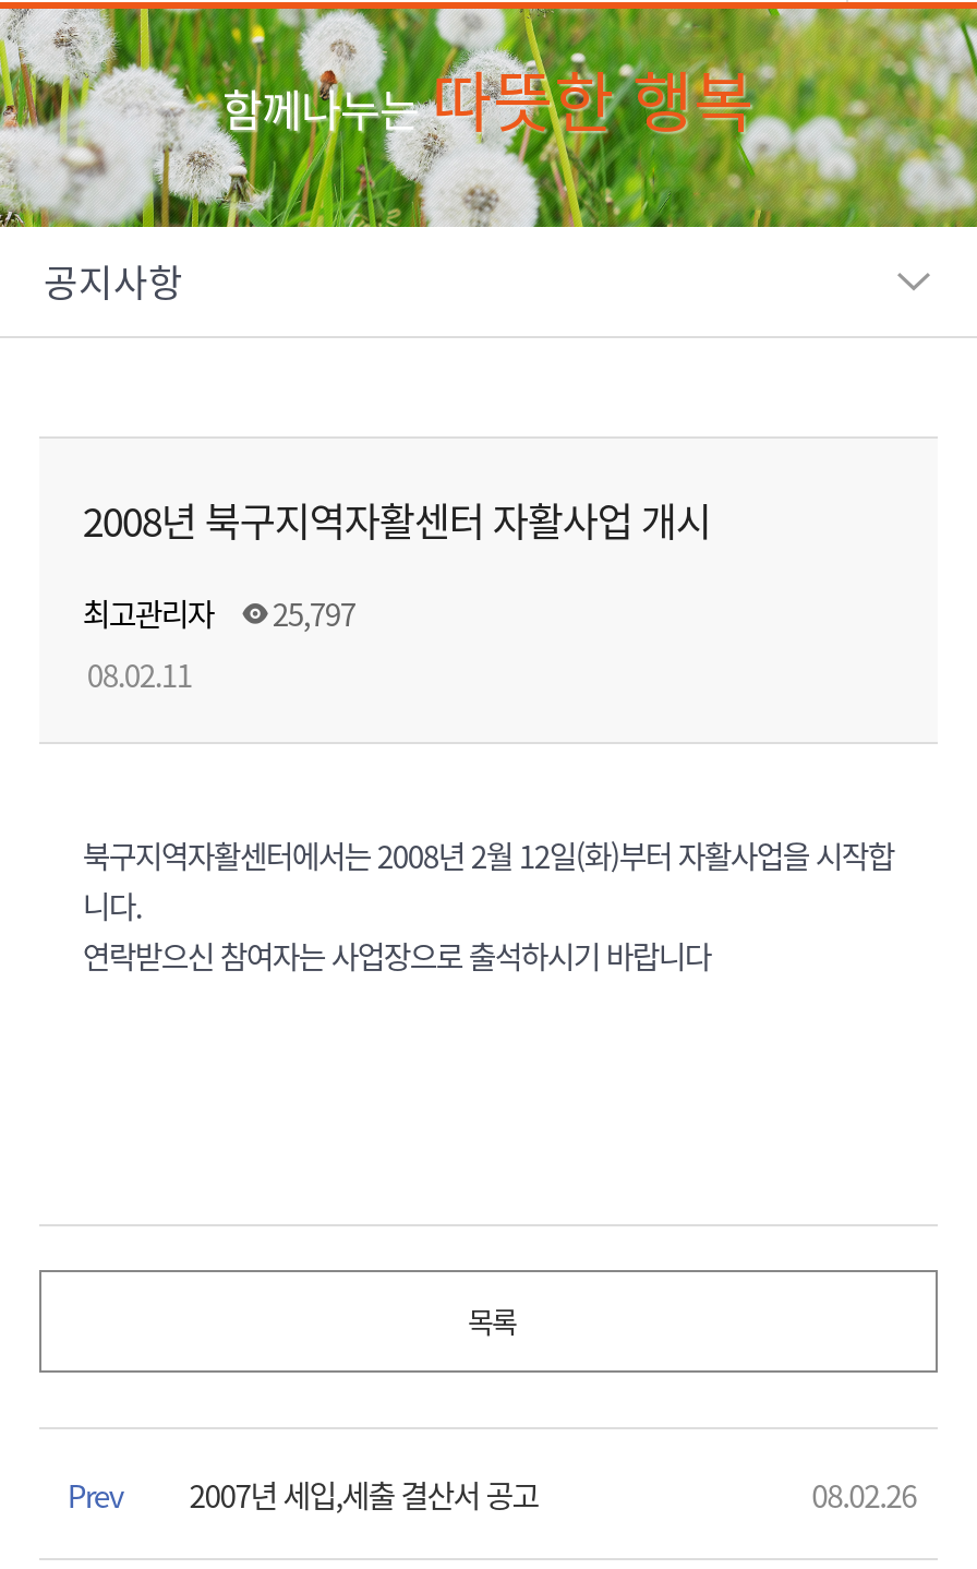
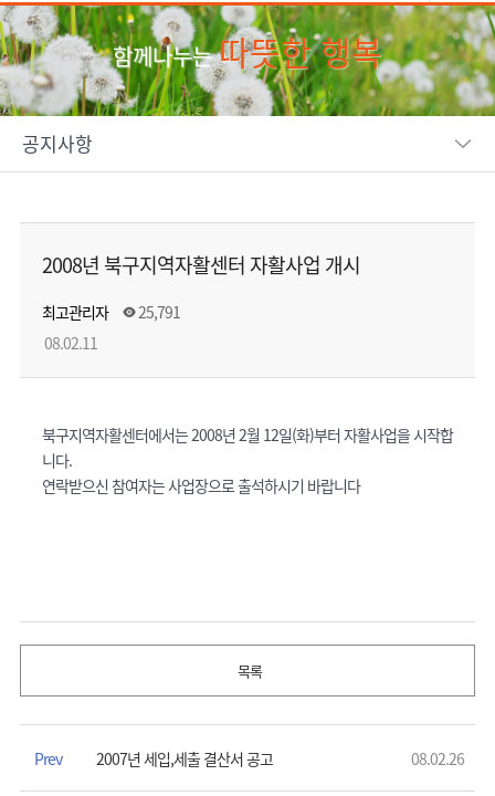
- 최고관리자 25,797
+ 최고관리자 25,791
